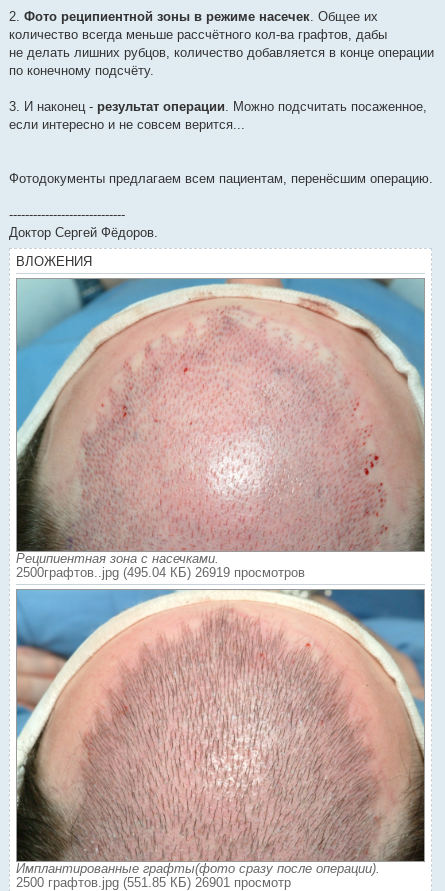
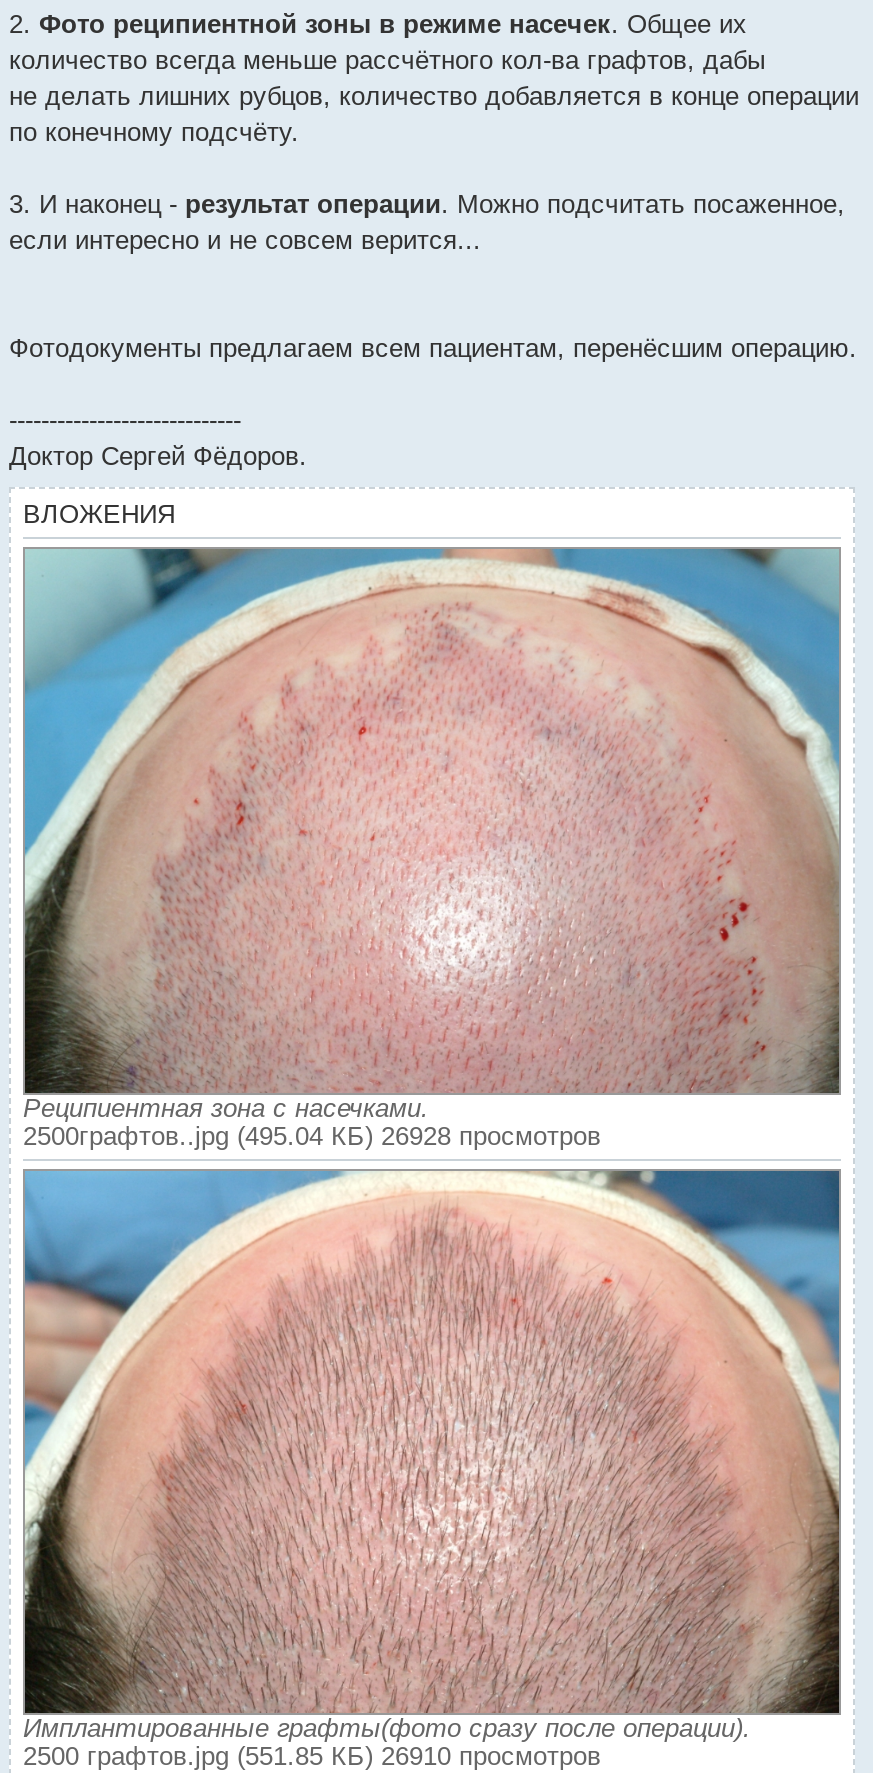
- 2500графтов..jpg (495.04 КБ) 26919 просмотров
+ 2500графтов..jpg (495.04 КБ) 26928 просмотров

- 2500 графтов.jpg (551.85 КБ) 26901 просмотр
+ 2500 графтов.jpg (551.85 КБ) 26910 просмотров
